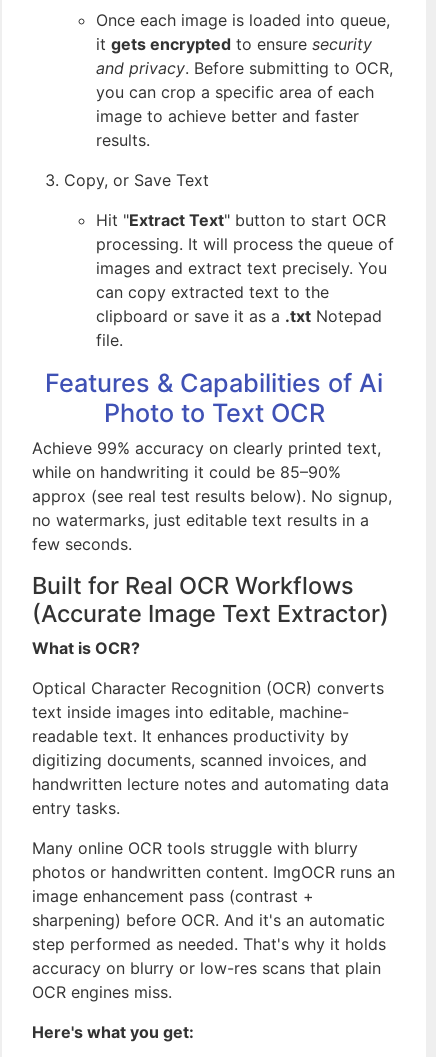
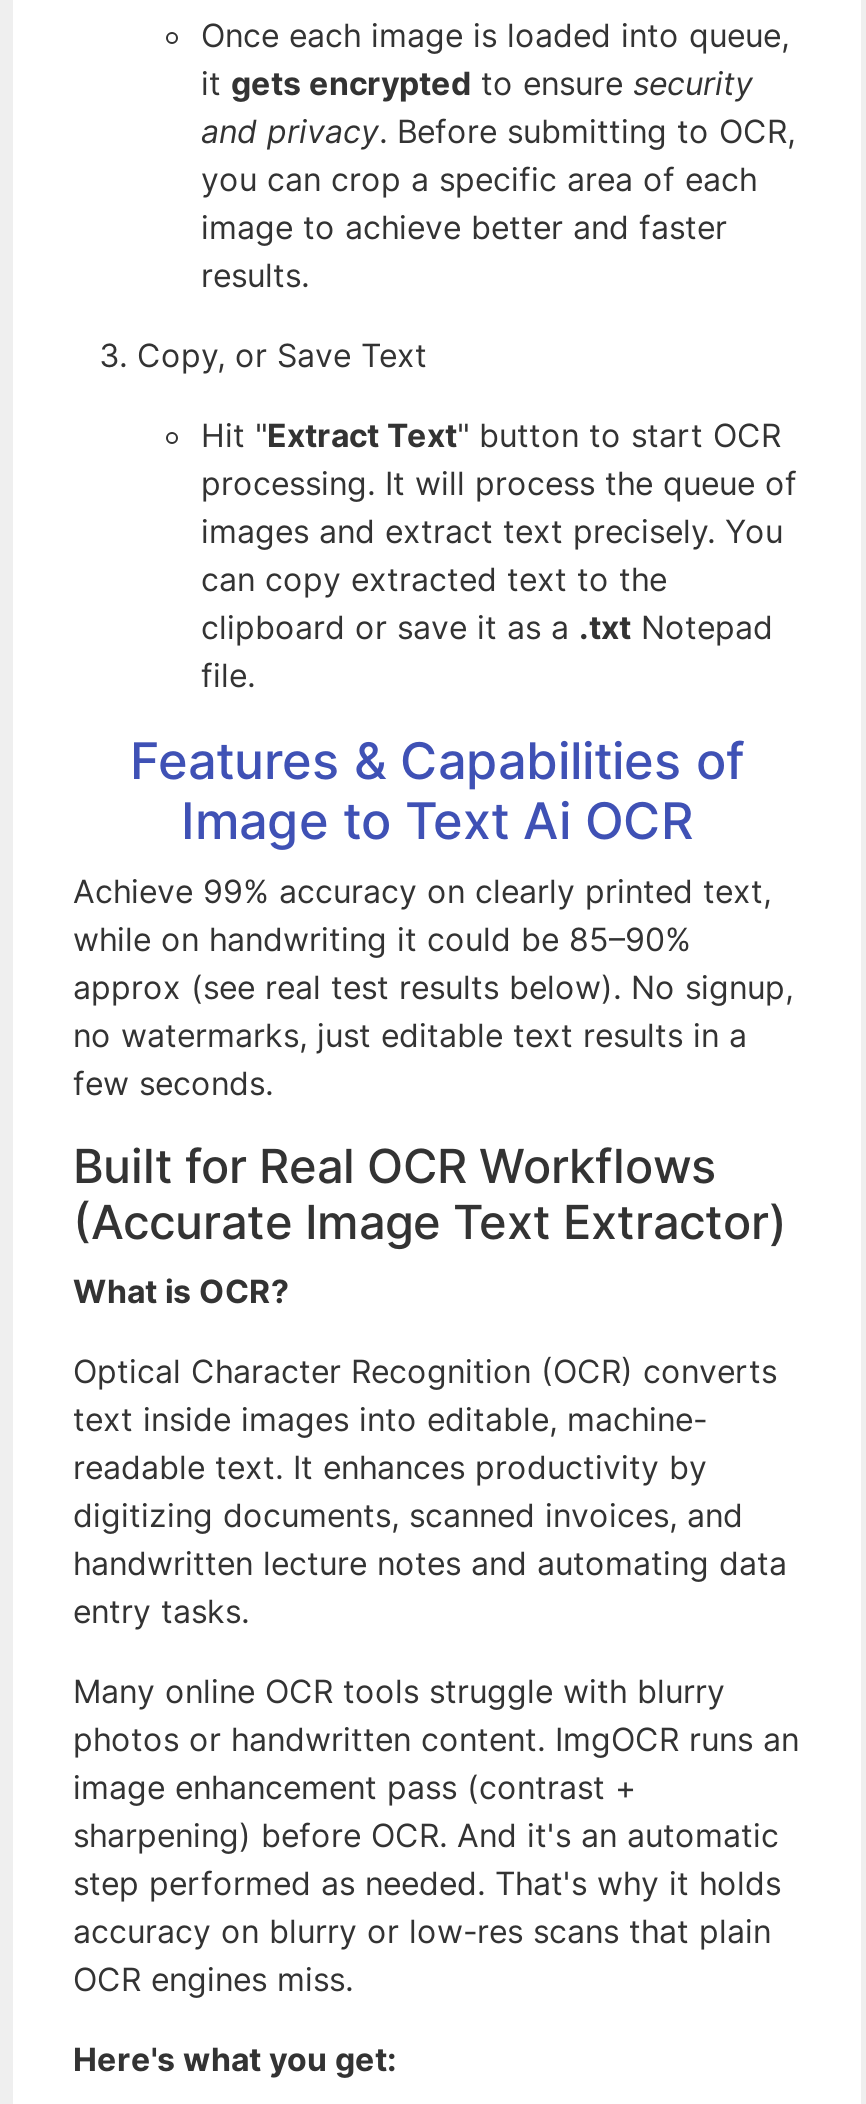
- Features & Capabilities of Ai
- Photo to Text OCR
+ Features & Capabilities of
+ Image to Text Ai OCR
